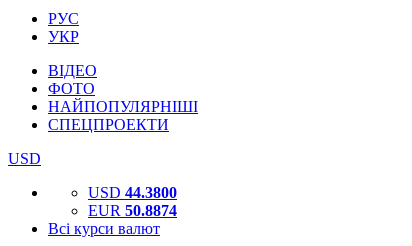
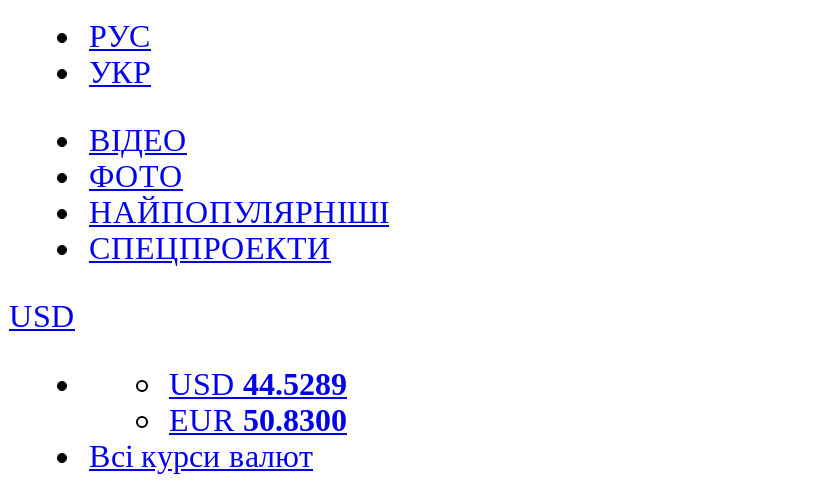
- USD 44.3800
+ USD 44.5289

- EUR 50.8874
+ EUR 50.8300
